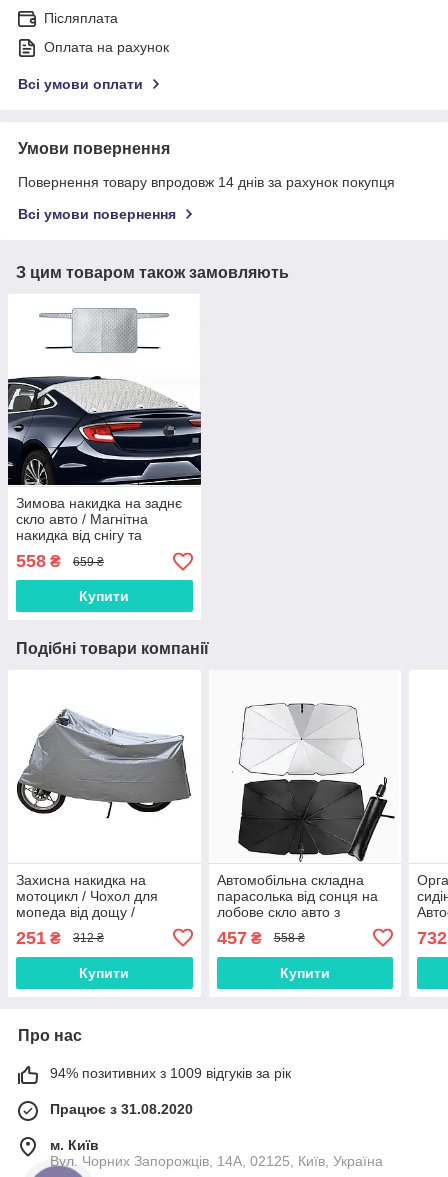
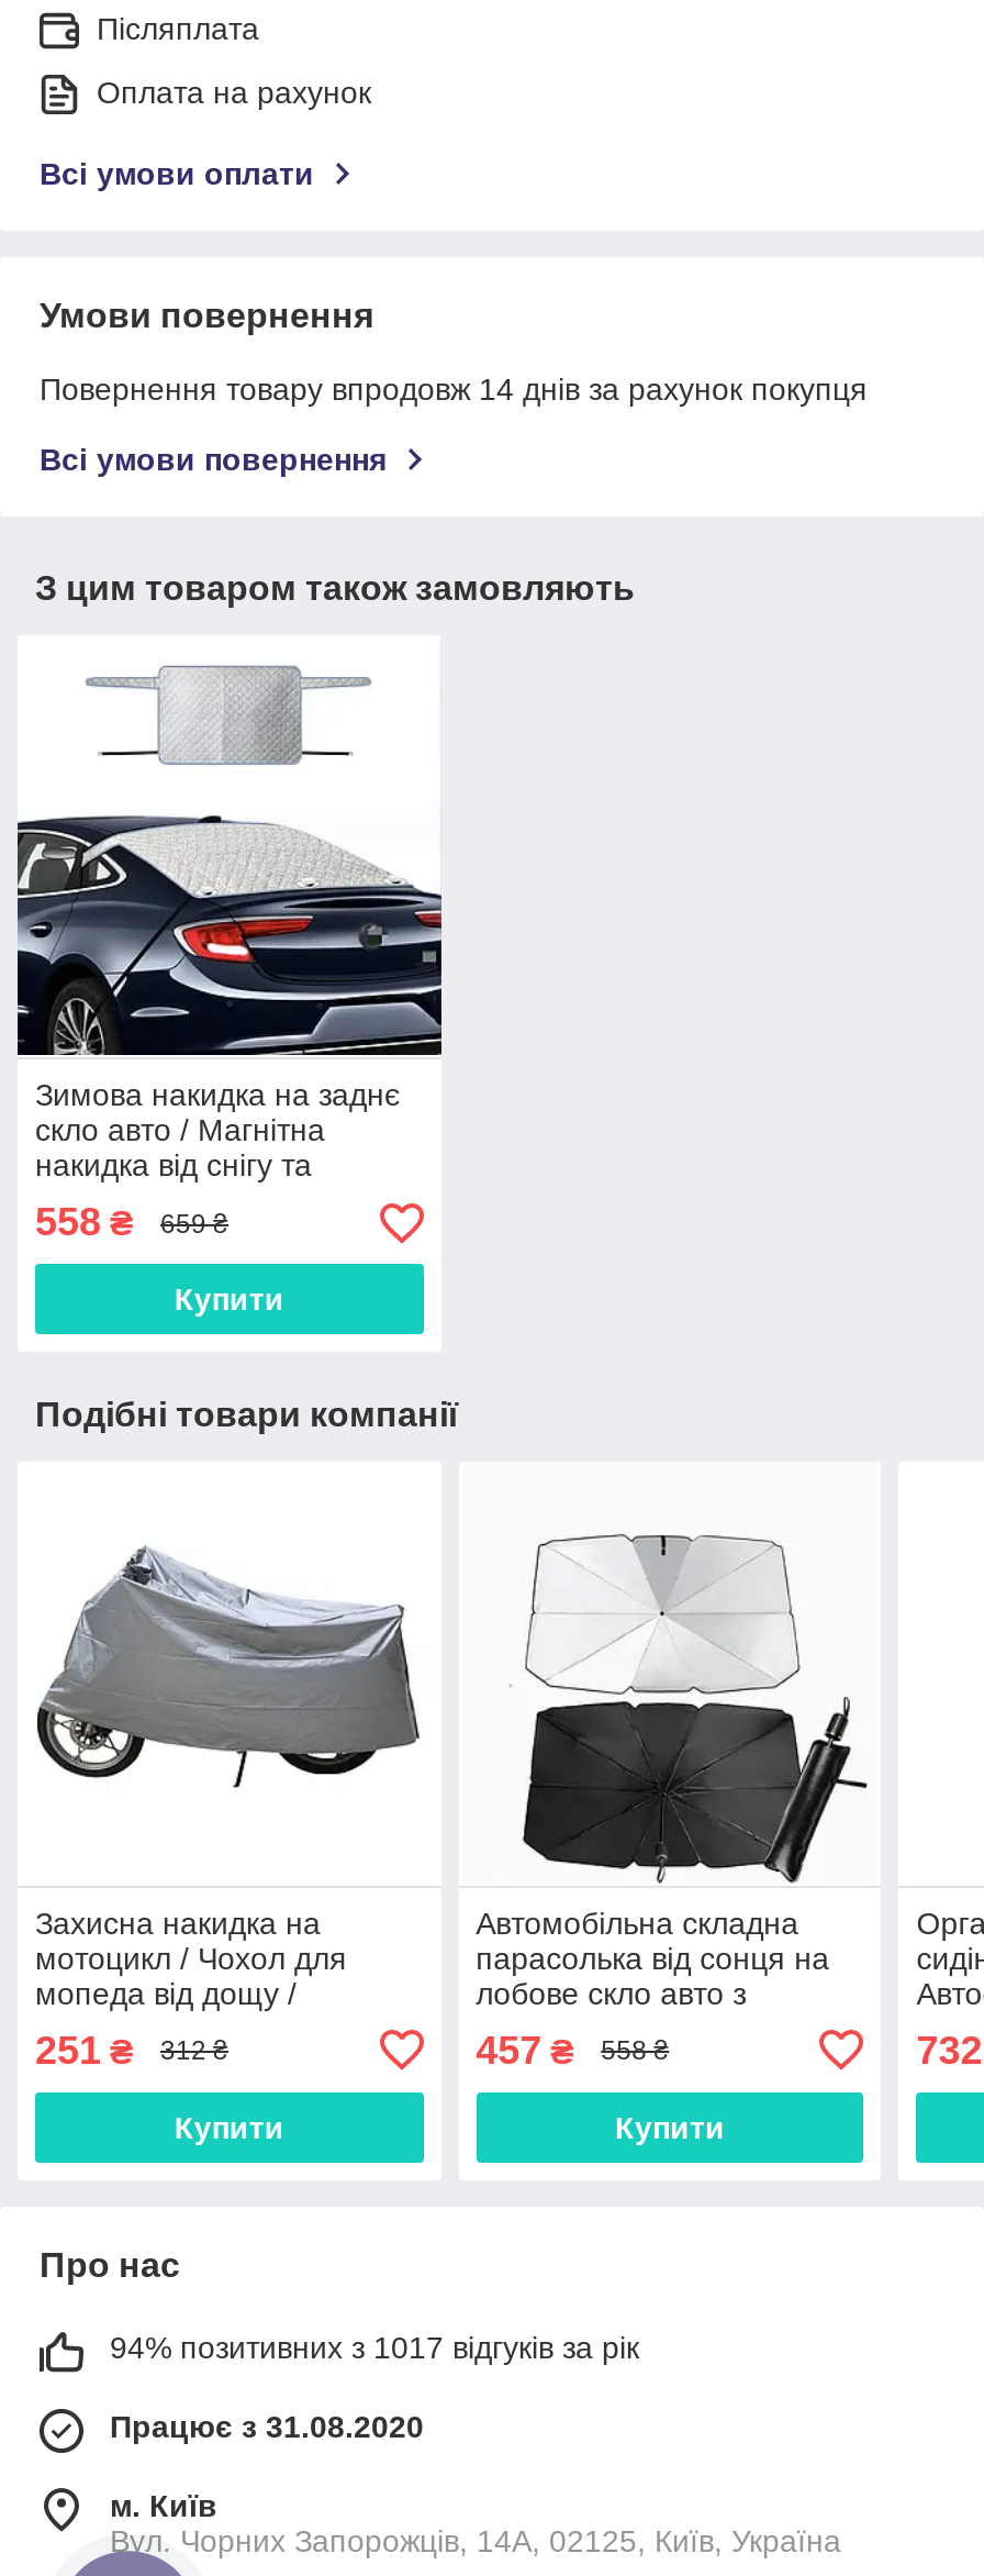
- 94% позитивних з 1009 відгуків за рік
+ 94% позитивних з 1017 відгуків за рік
